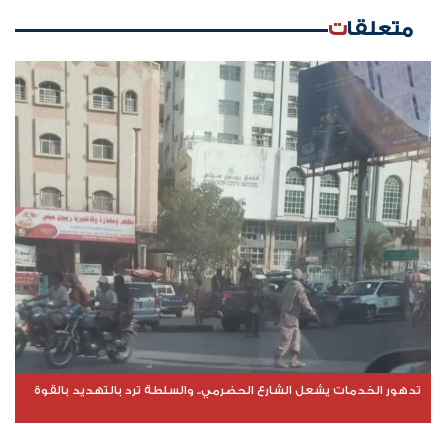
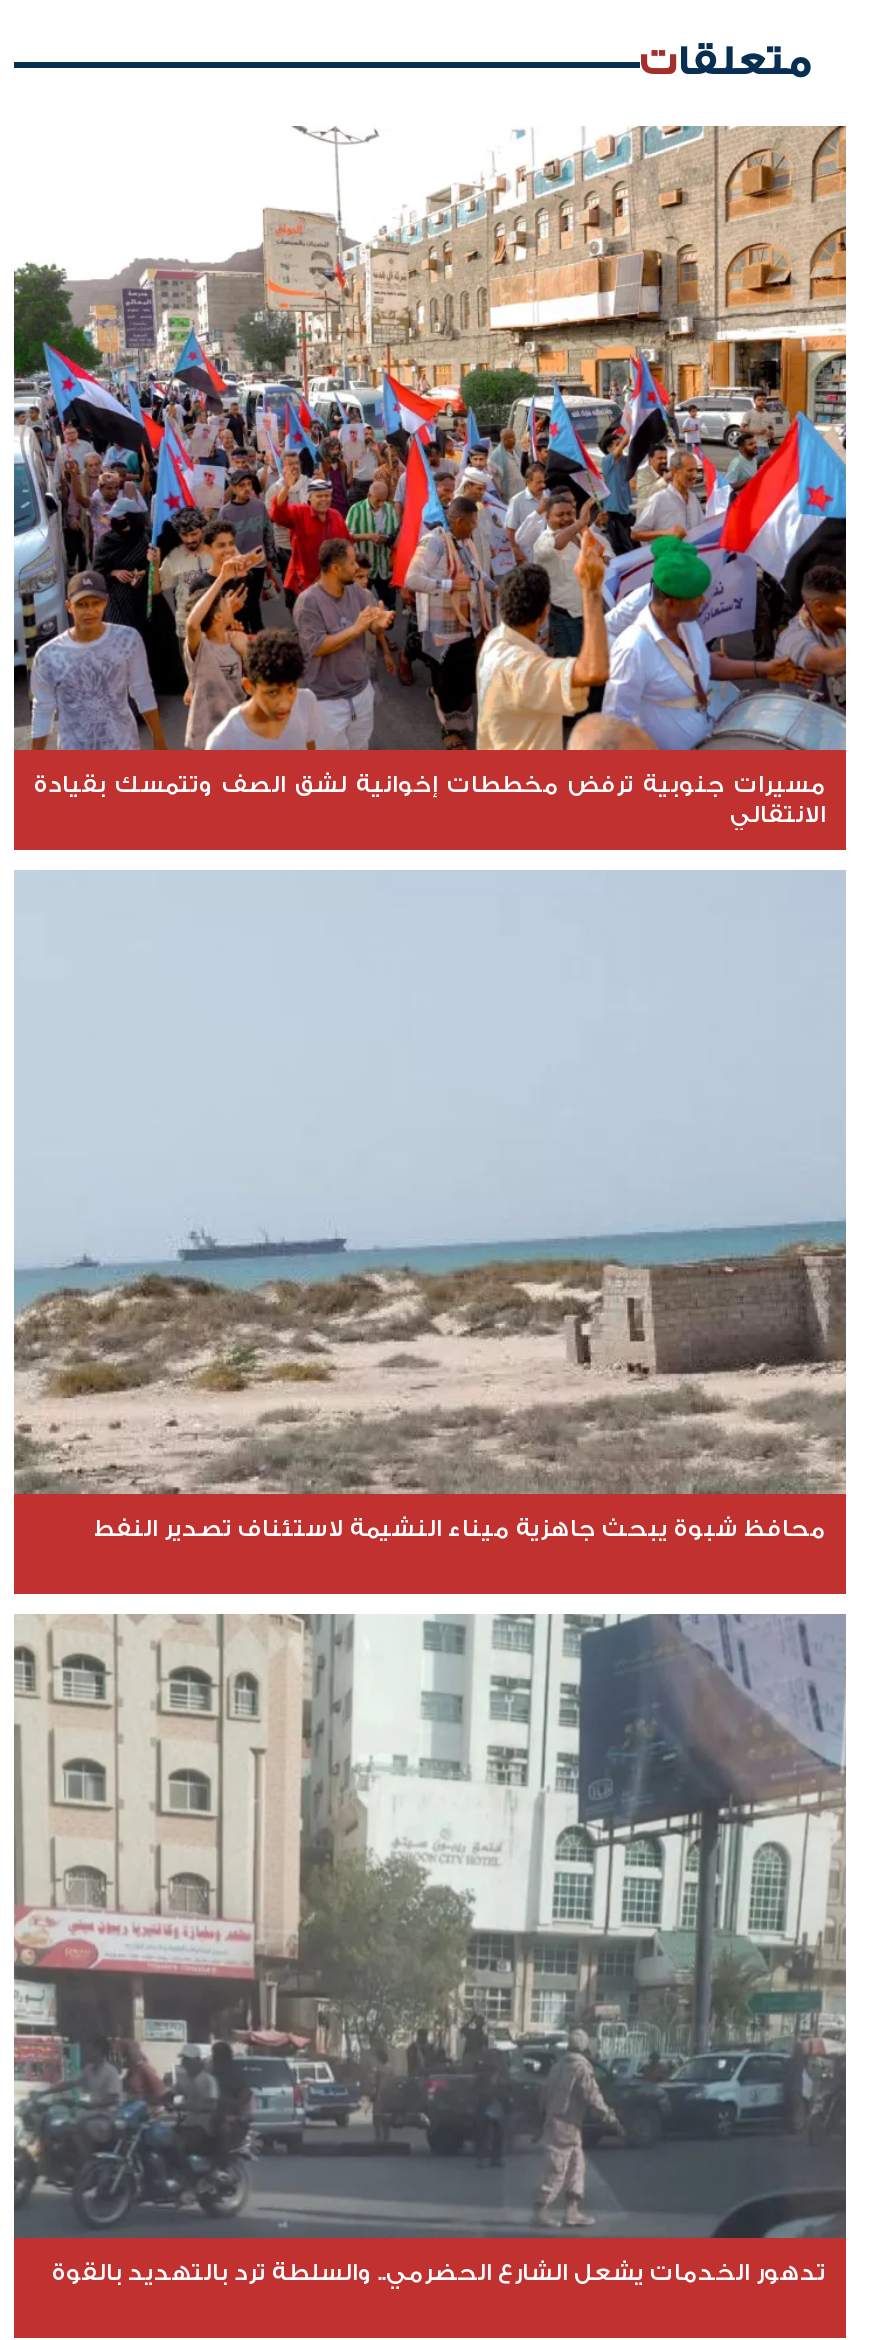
+ [image]
+ مسيرات جنوبية ترفض مخططات إخوانية لشق الصف وتتمسك بقيادة
+ الانتقالي

+ [image]
+ محافظ شبوة يبحث جاهزية ميناء النشيمة لاستئناف تصدير النفط
